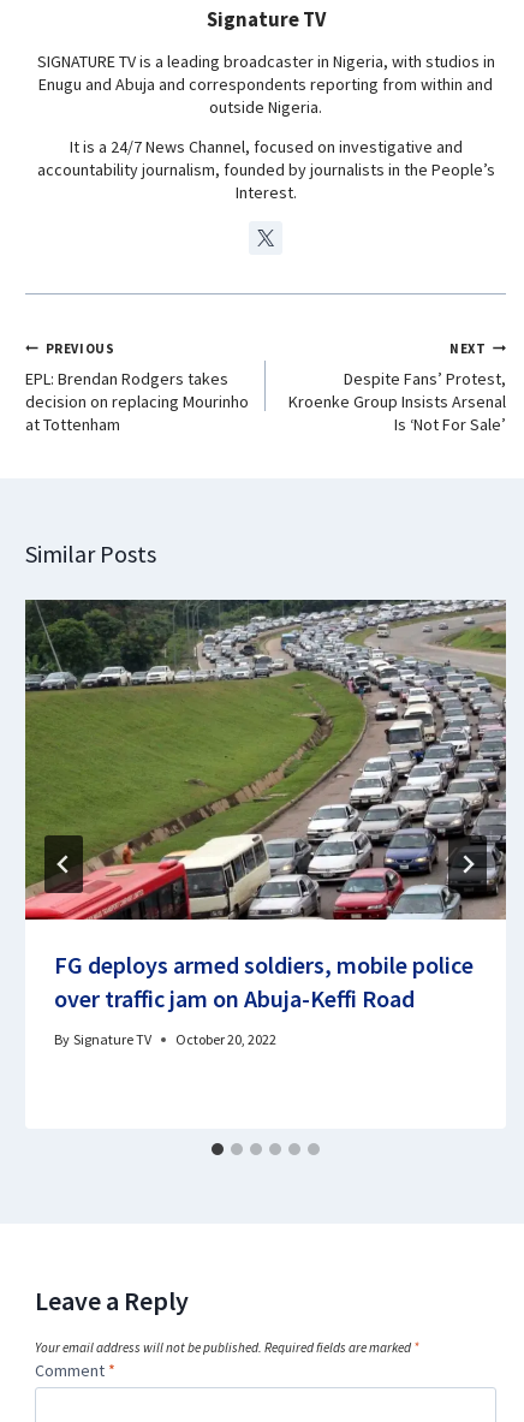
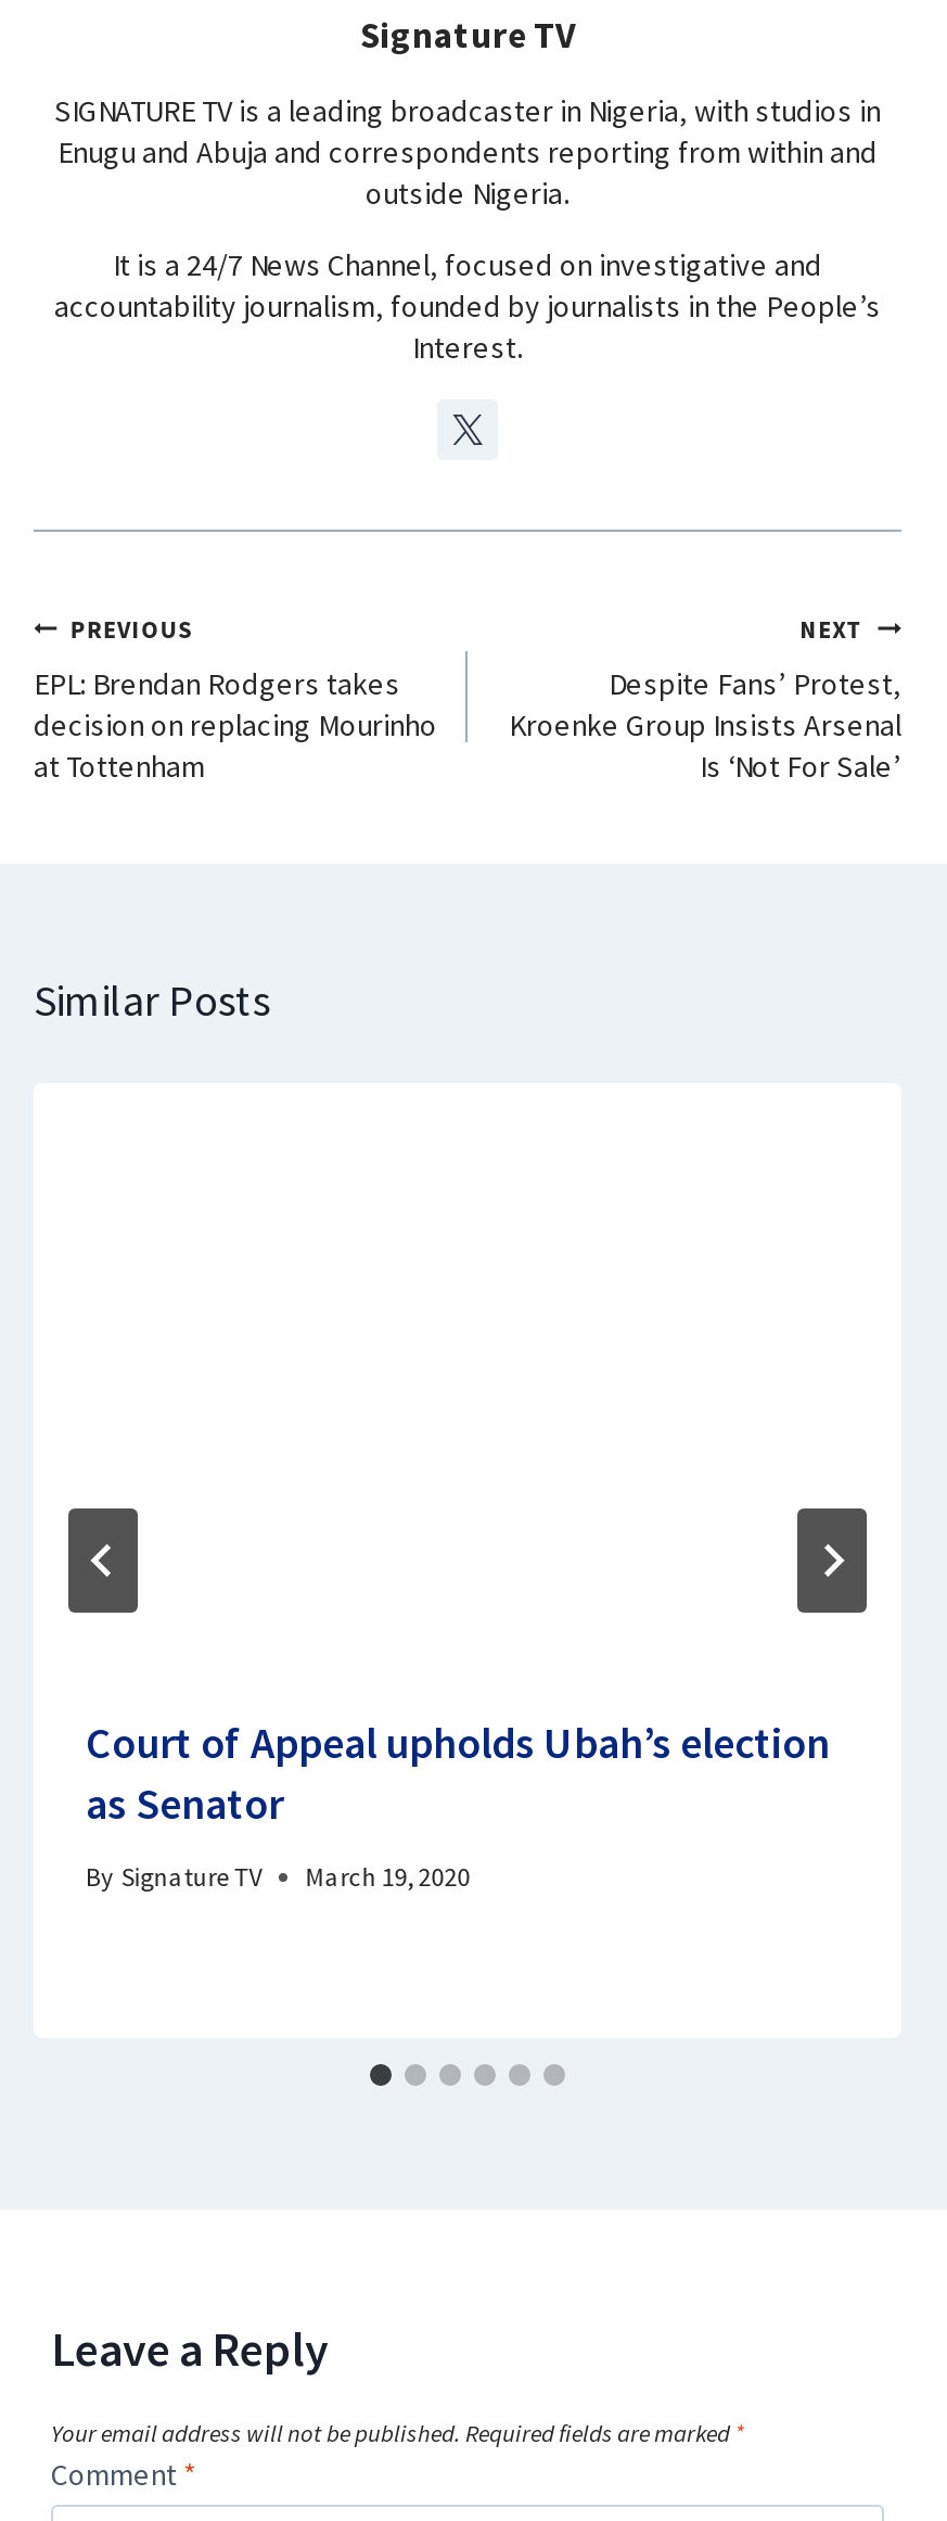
- [image]

- FG deploys armed soldiers, mobile police
- over traffic jam on Abuja-Keffi Road
+ Court of Appeal upholds Ubah’s election
+ as Senator

- By Signature TV October 20, 2022
+ By Signature TV March 19, 2020
